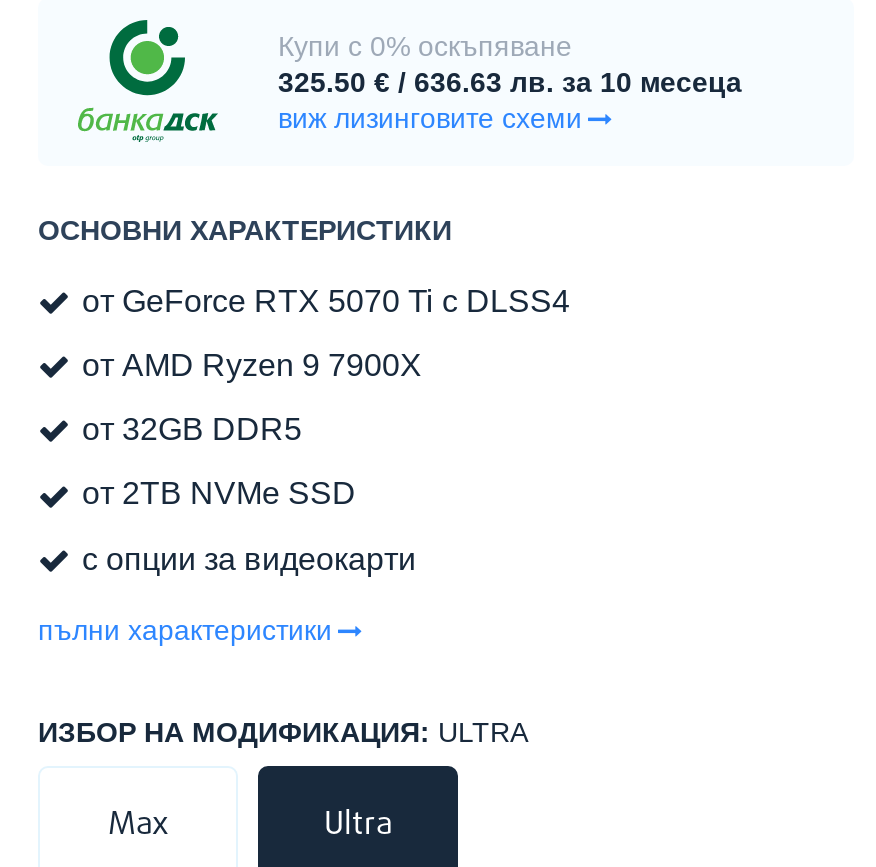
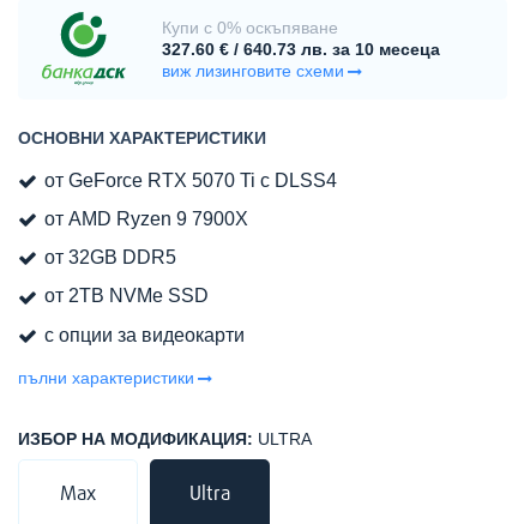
- 325.50 € / 636.63 лв. за 10 месеца
+ 327.60 € / 640.73 лв. за 10 месеца
